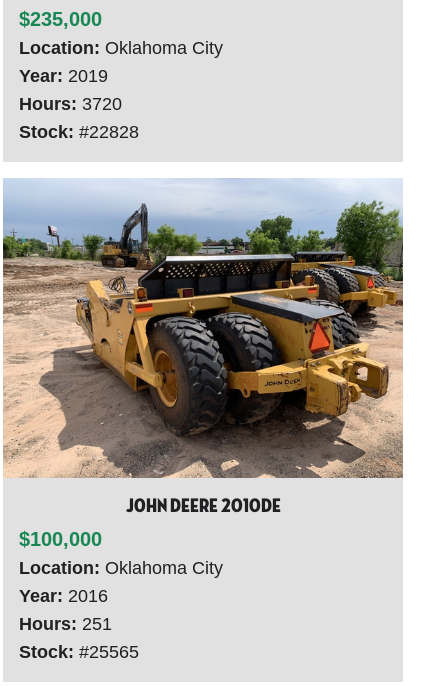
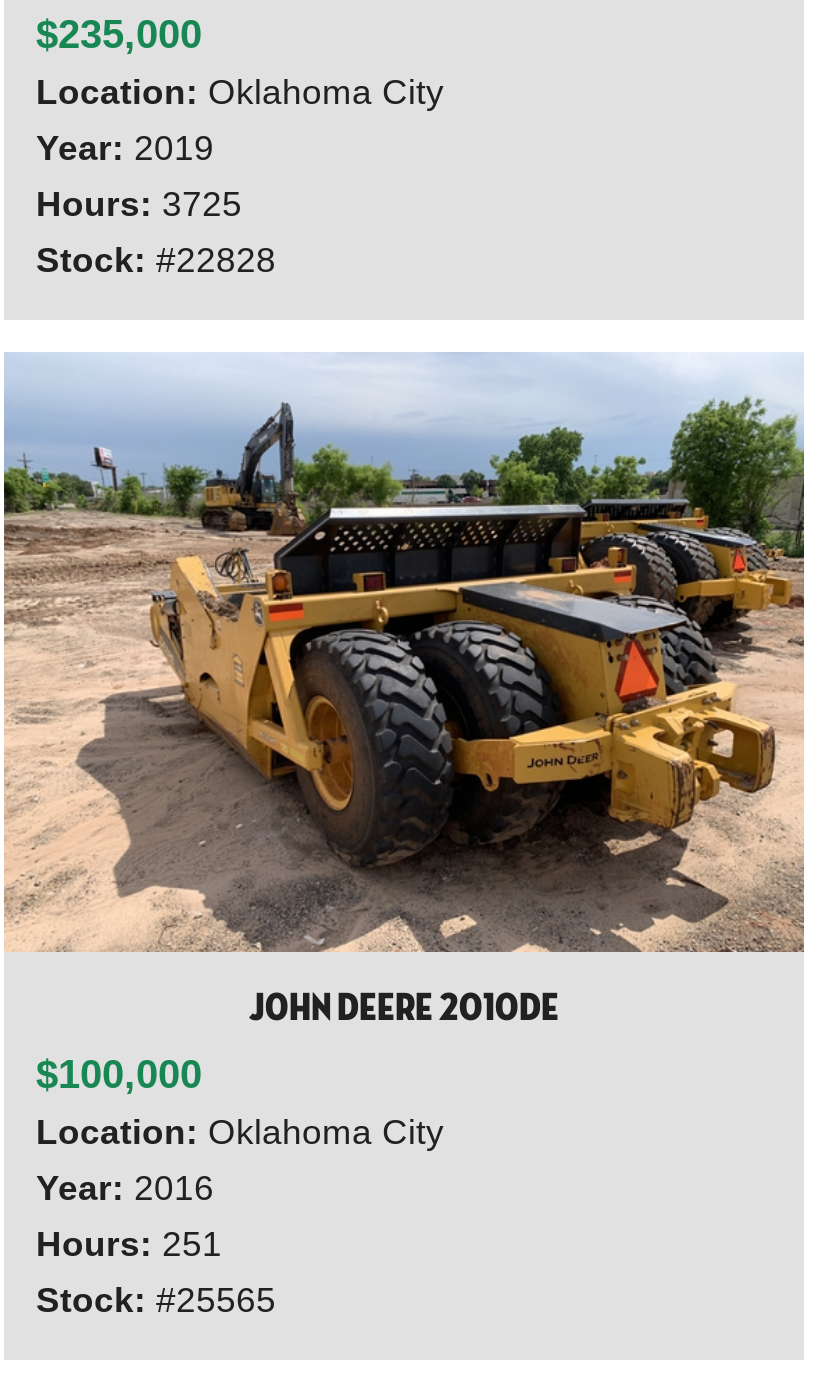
- Hours: 3720
+ Hours: 3725
